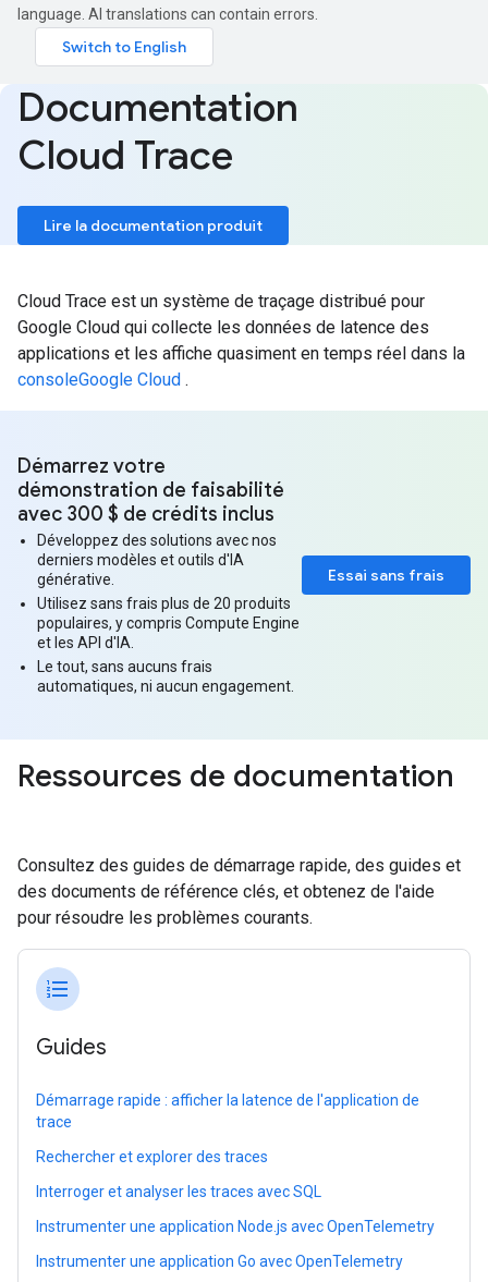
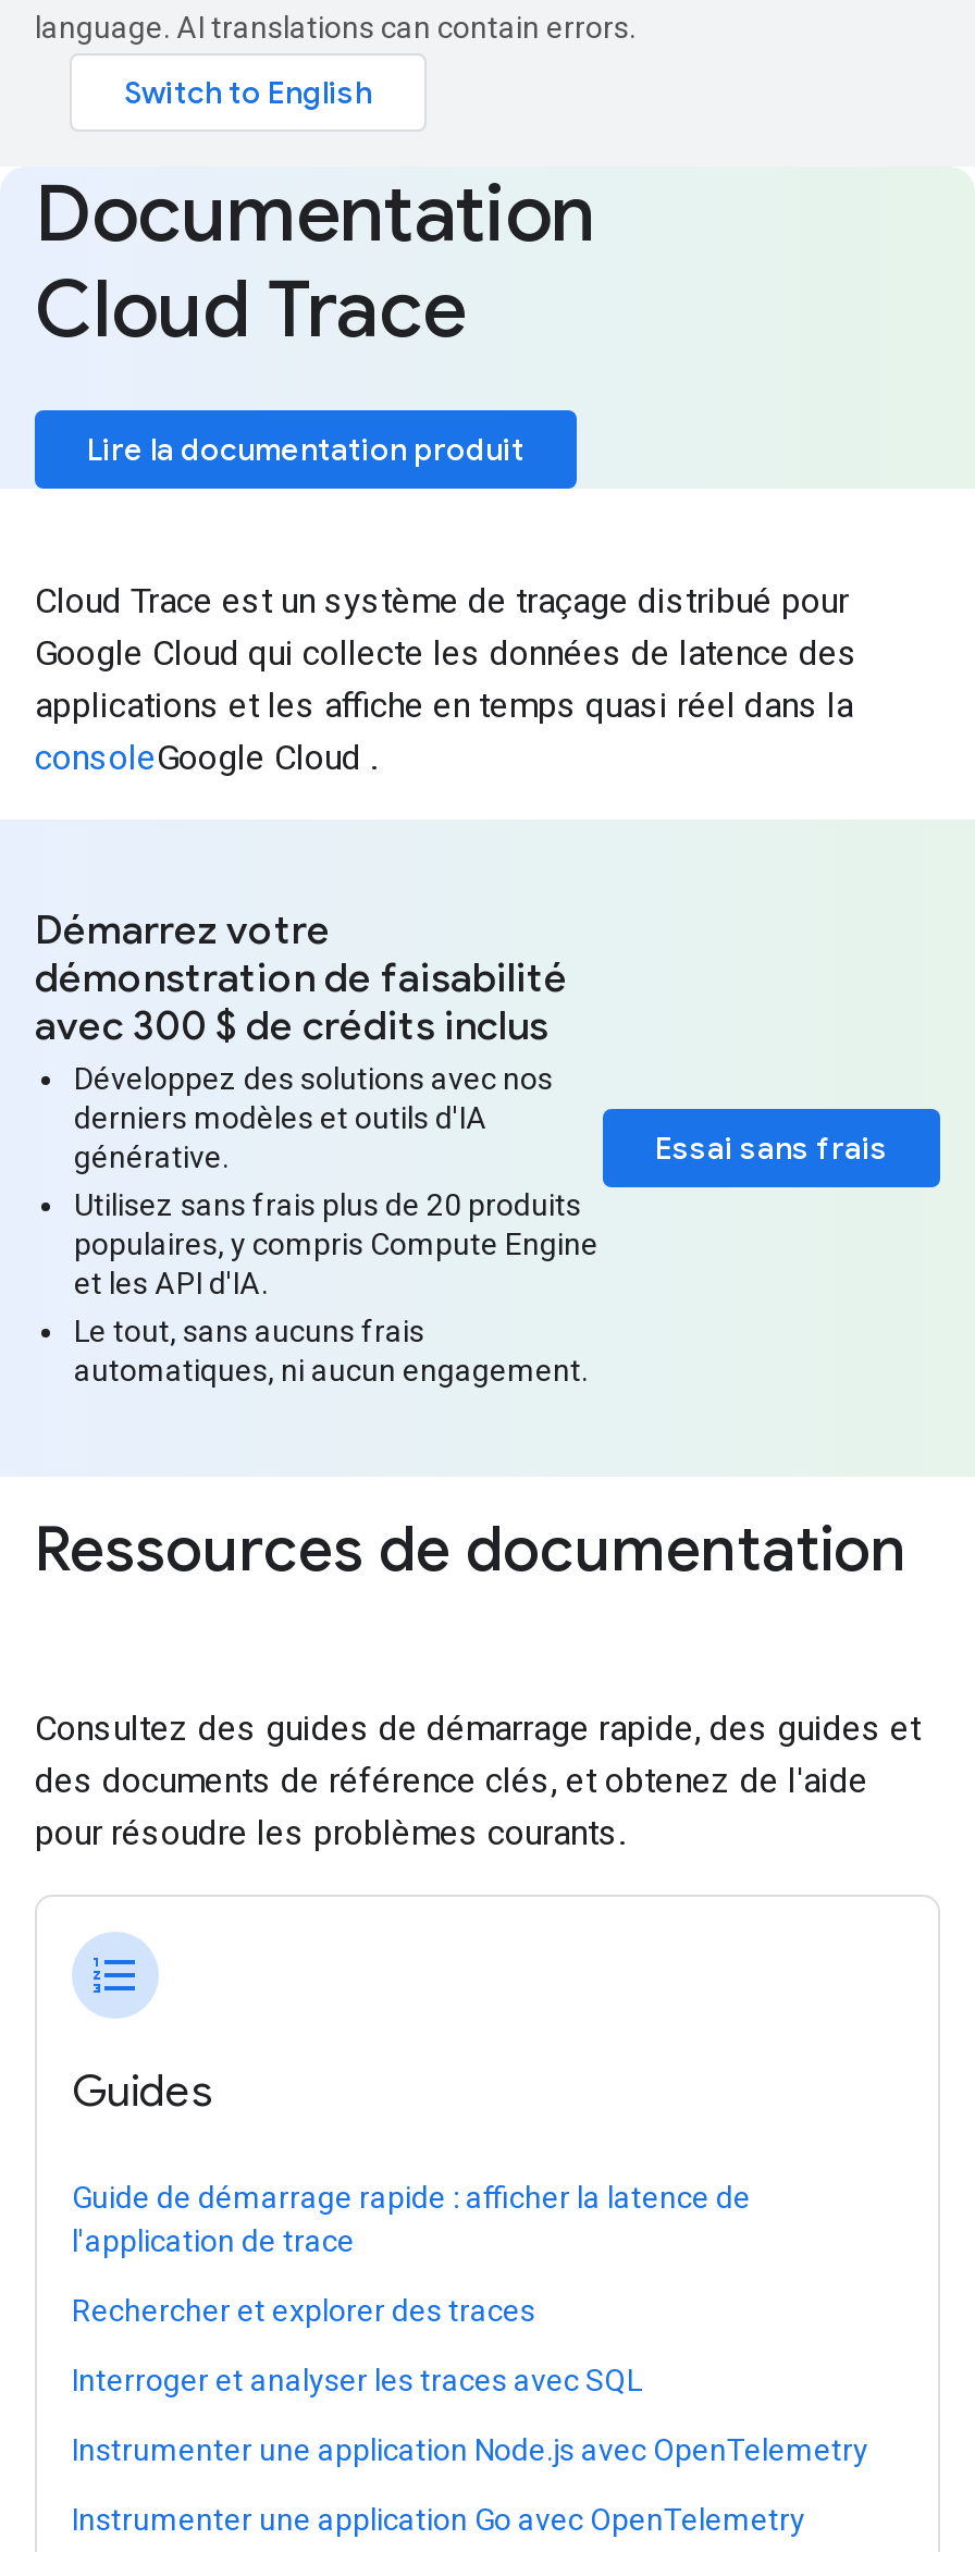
- applications et les affiche quasiment en temps réel dans la
- consoleGoogle Cloud.
+ applications et les affiche en temps quasi réel dans la
+ consoleGoogle Cloud .

- Démarrage rapide : afficher la latence de l'application de
- trace
+ Guide de démarrage rapide : afficher la latence de
+ l'application de trace
